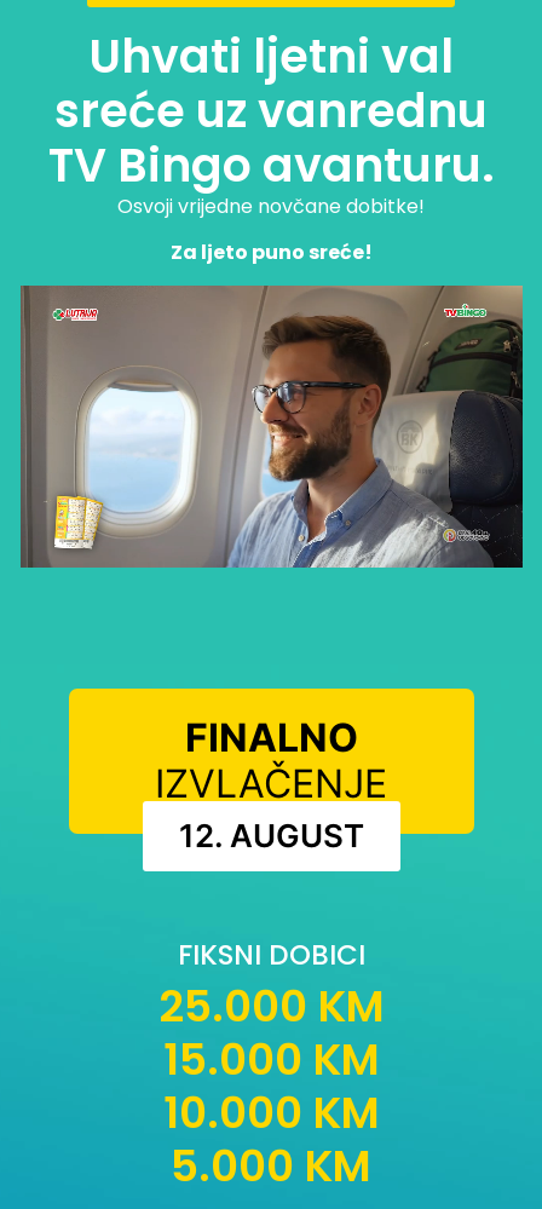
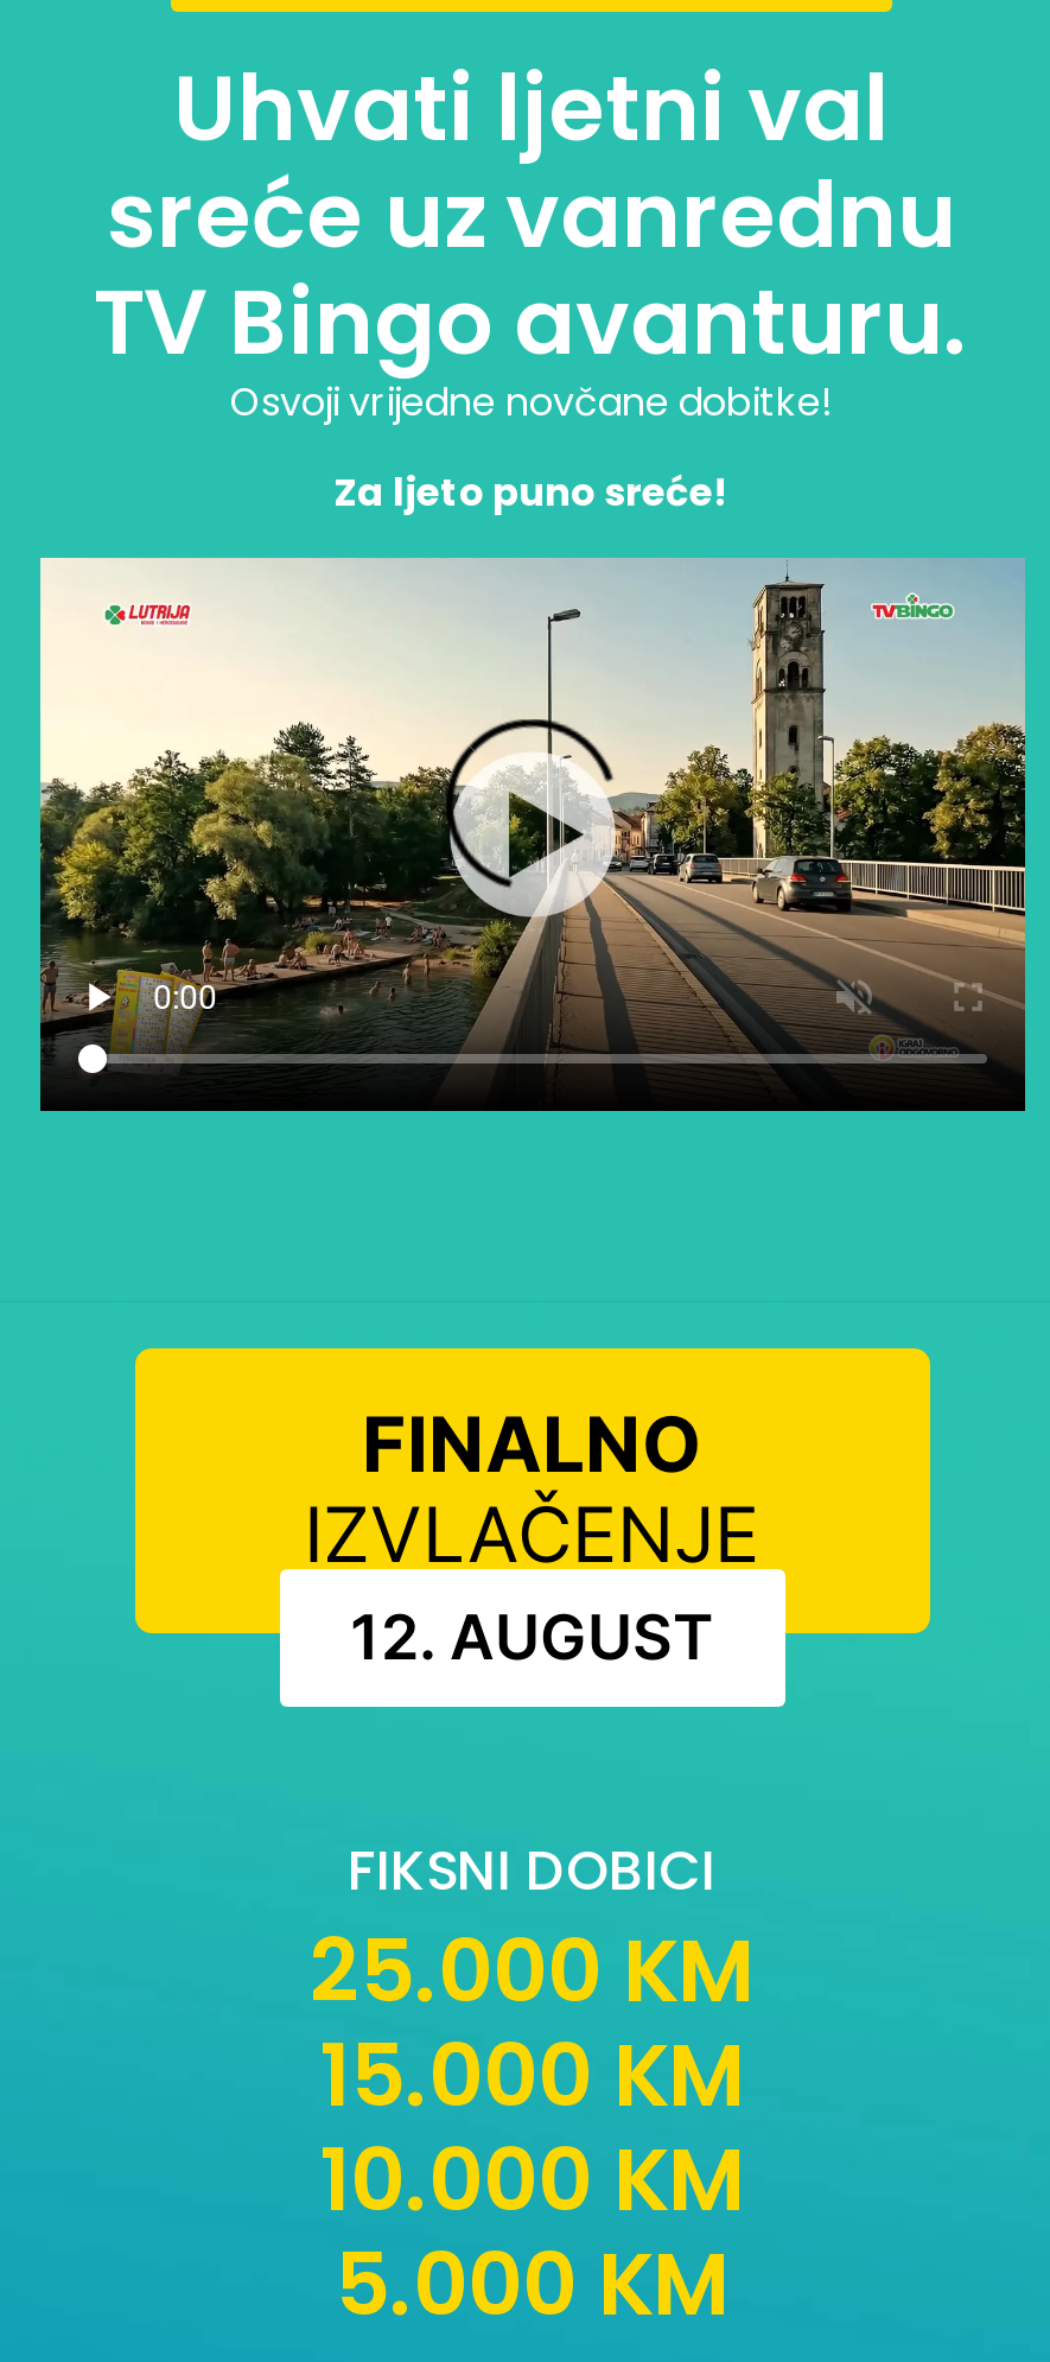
- [image]
+ [image]
